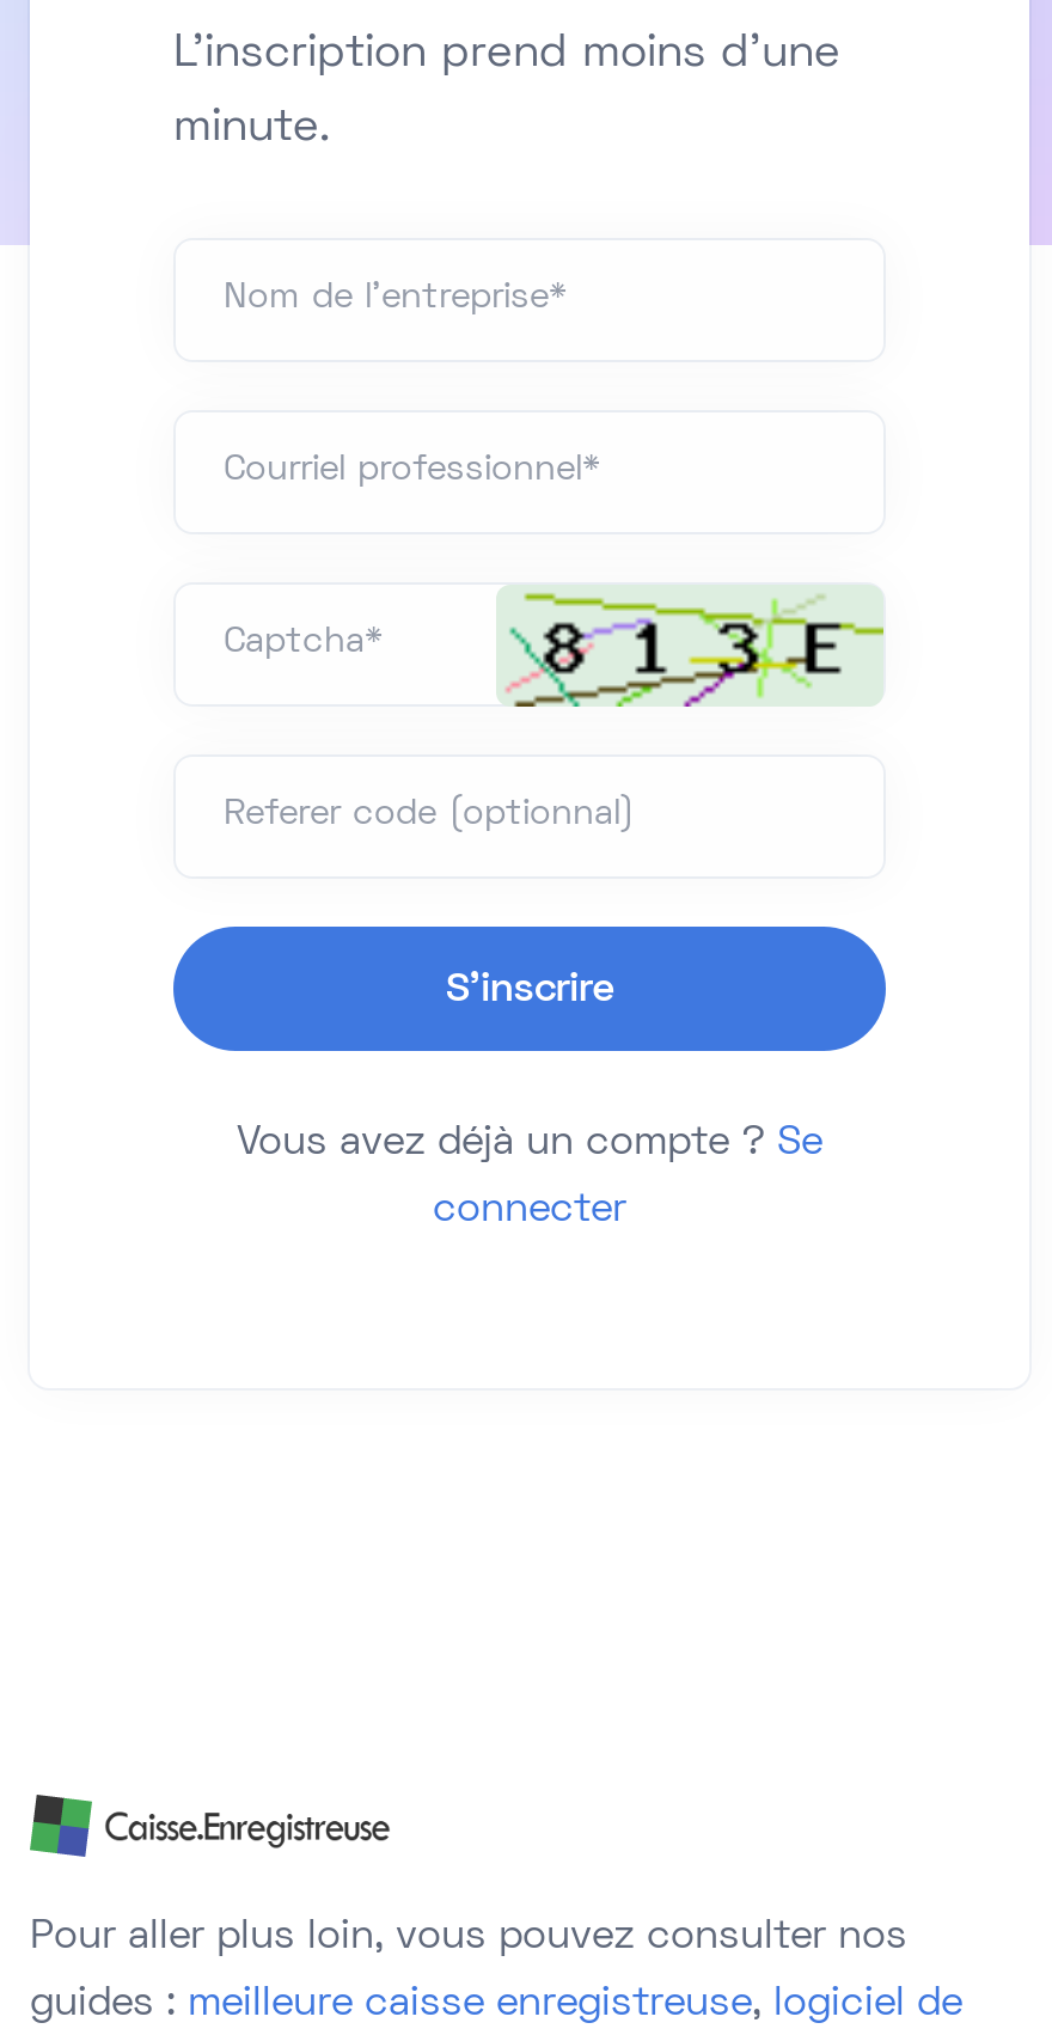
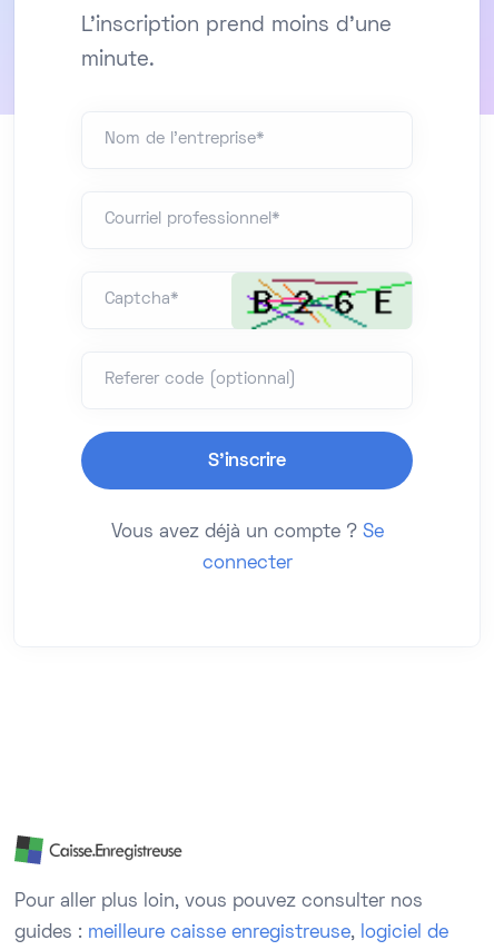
- [image]
+ [image]
